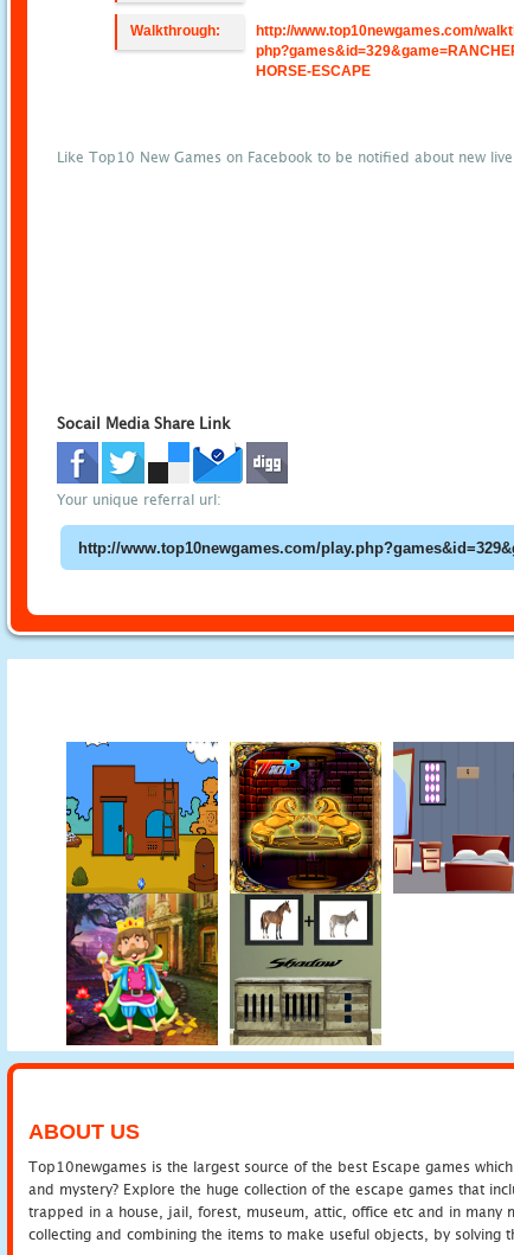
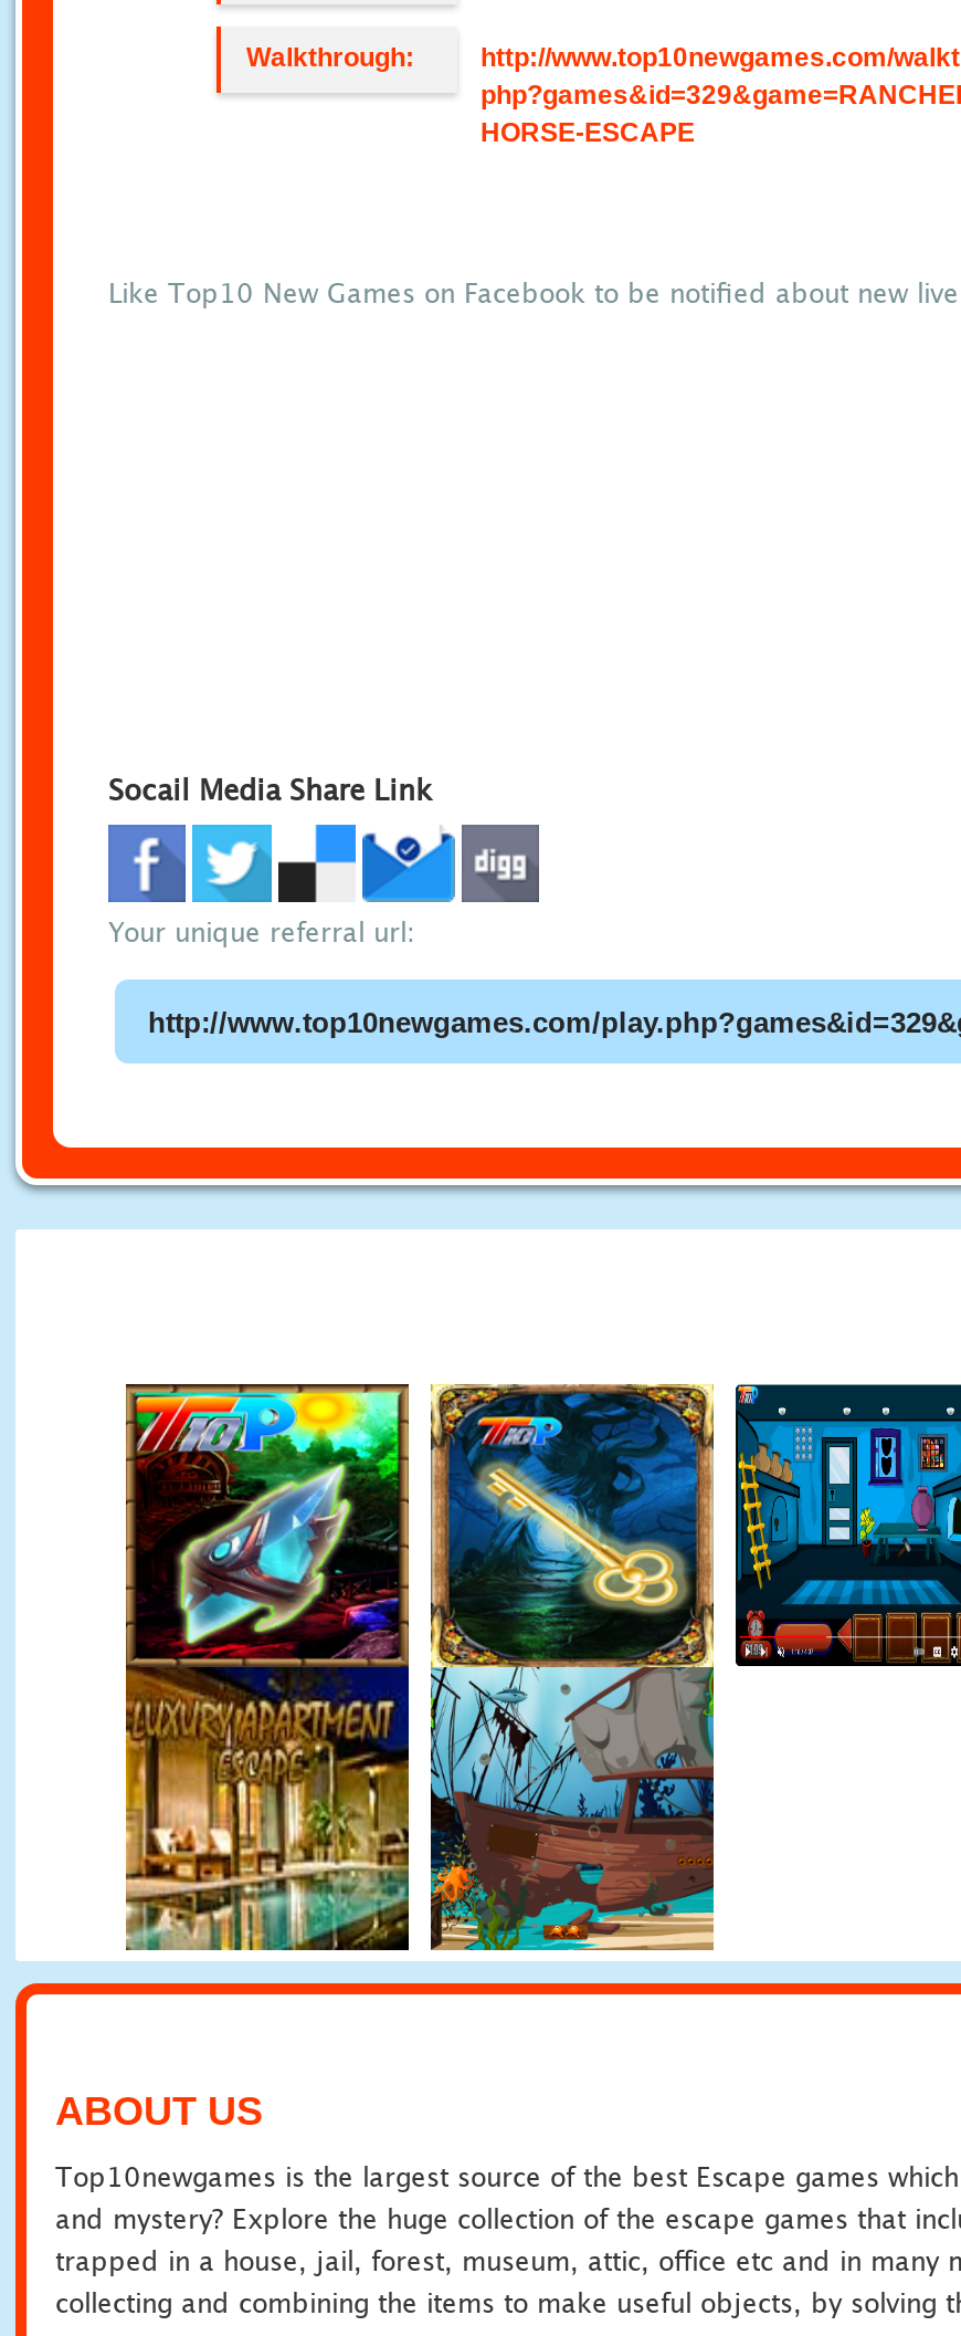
- [image]
+ [image]

- [image]
+ [image]

- [image]
+ [image]
